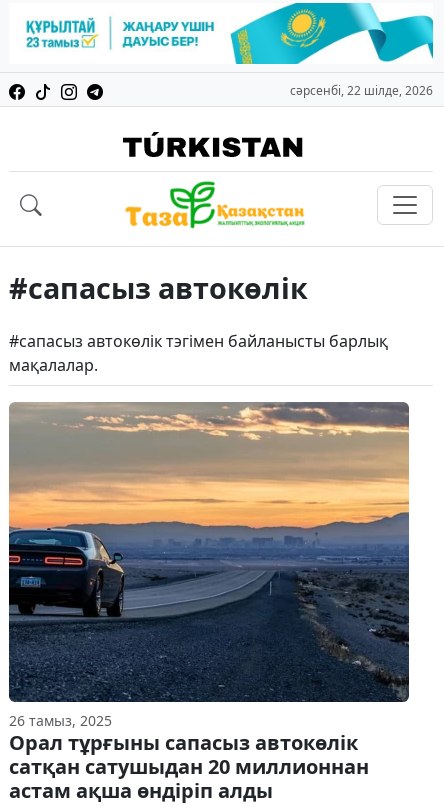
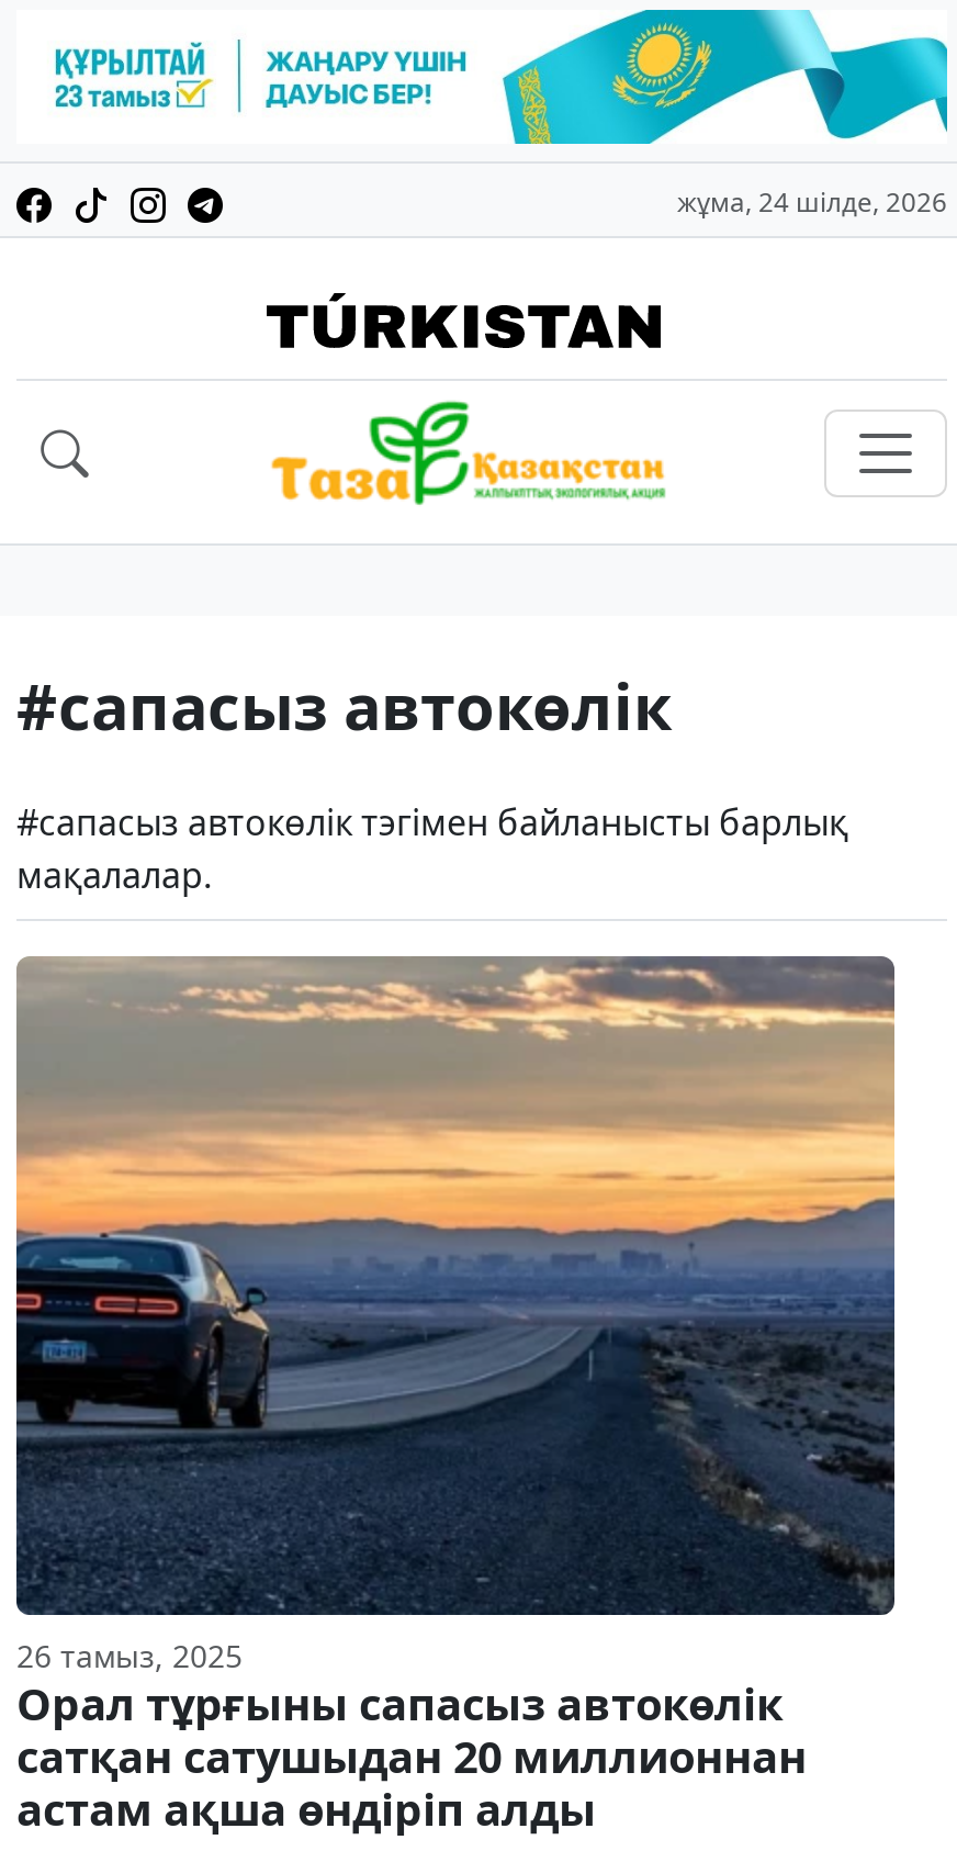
- сәрсенбі, 22 шілде, 2026
+ жұма, 24 шілде, 2026
